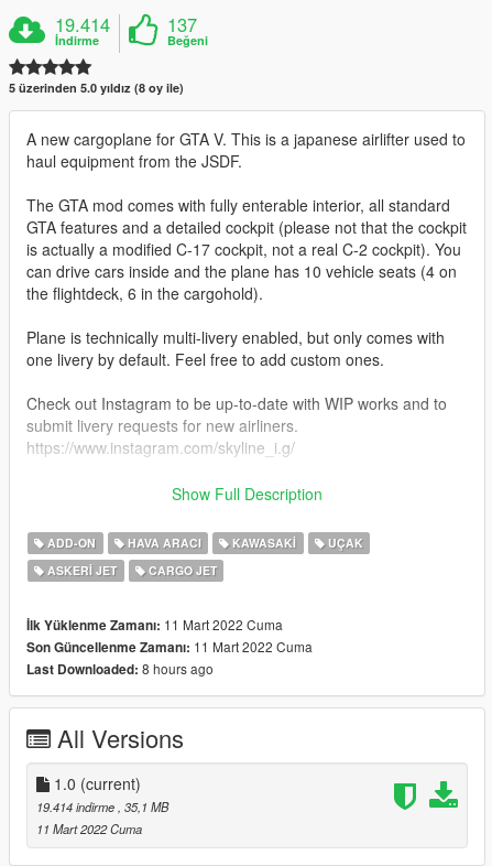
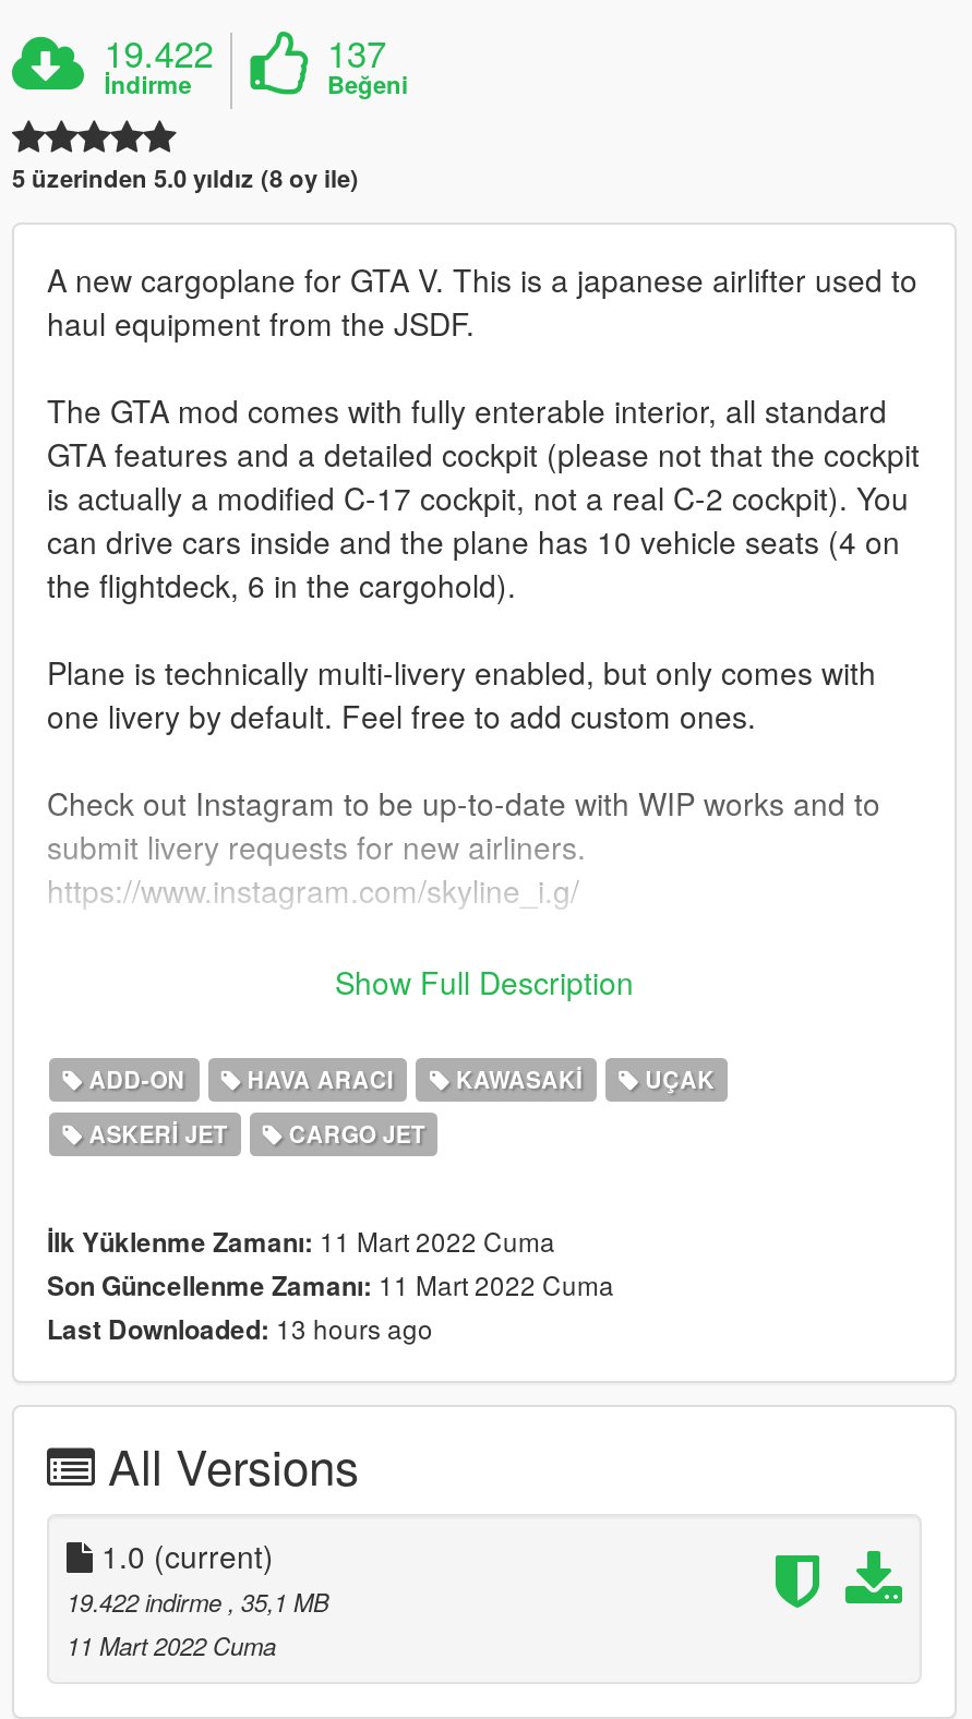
- 19.414
+ 19.422

- Last Downloaded: 8 hours ago
+ Last Downloaded: 13 hours ago

- 19.414 indirme, 35,1 MB
+ 19.422 indirme, 35,1 MB
